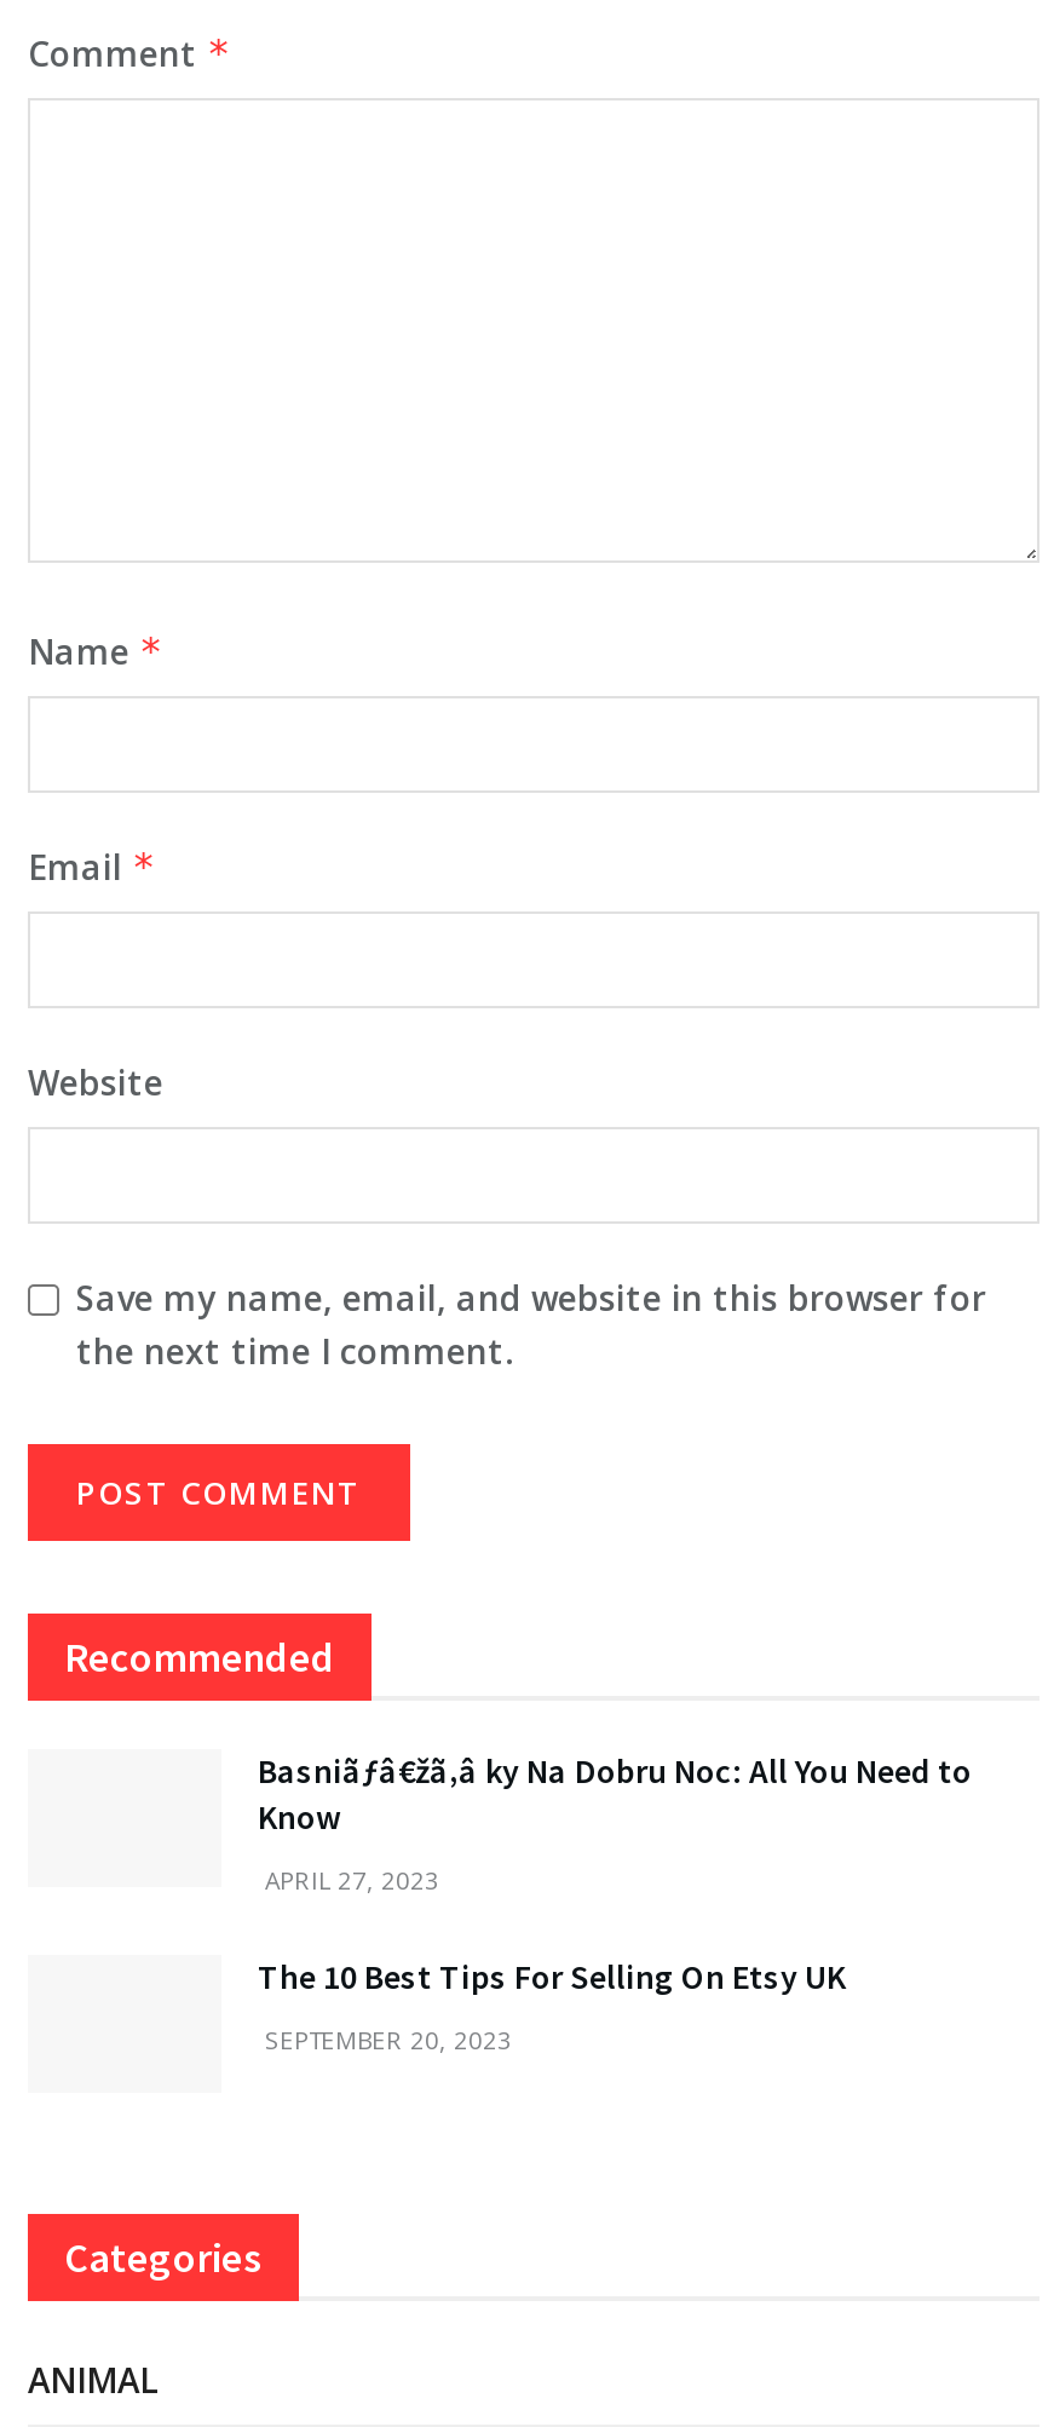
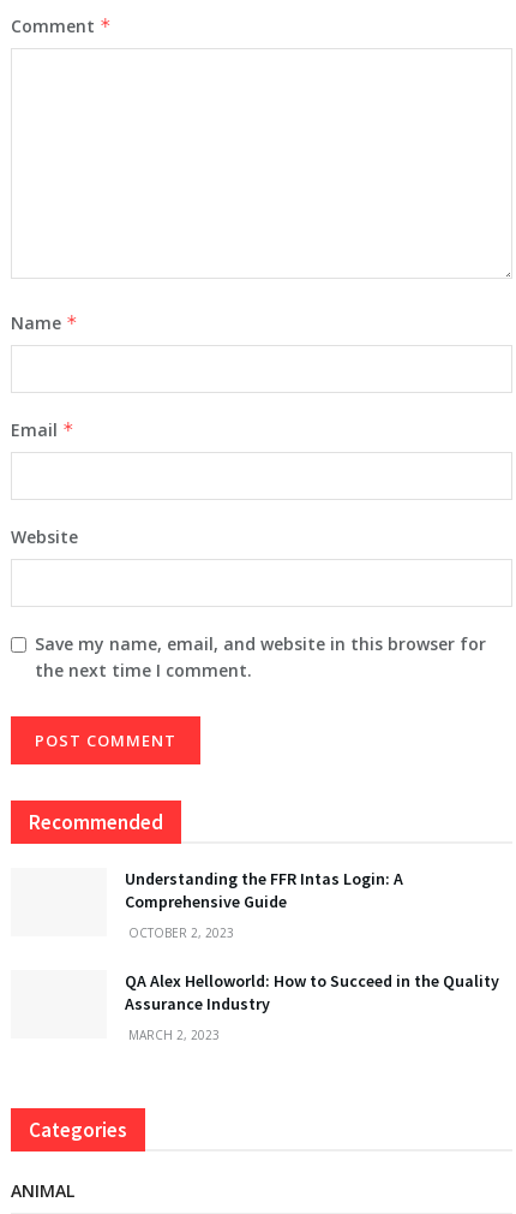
- Basniãƒâ€žã‚â ky Na Dobru Noc: All You Need to
- Know
+ Understanding the FFR Intas Login: A
+ Comprehensive Guide

- APRIL 27, 2023
+ OCTOBER 2, 2023

- The 10 Best Tips For Selling On Etsy UK
+ QA Alex Helloworld: How to Succeed in the Quality
+ Assurance Industry

- SEPTEMBER 20, 2023
+ MARCH 2, 2023
